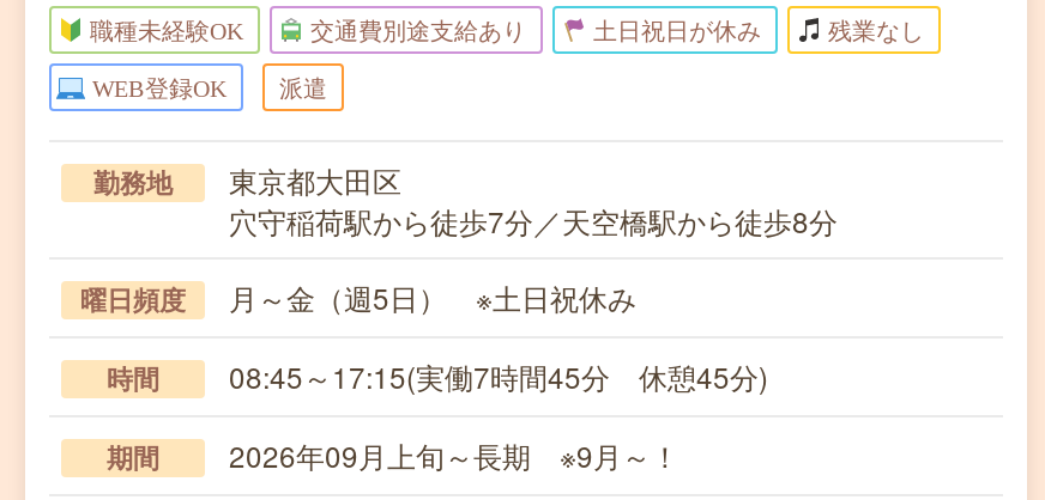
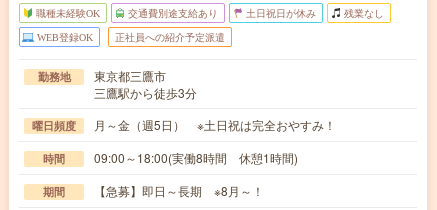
- 派遣
+ 正社員への紹介予定派遣

- 東京都大田区
- 穴守稲荷駅から徒歩7分／天空橋駅から徒歩8分
+ 東京都三鷹市
+ 三鷹駅から徒歩3分

- 月～金（週5日） ※土日祝休み
+ 月～金（週5日） ※土日祝は完全おやすみ！

- 08:45～17:15(実働7時間45分 休憩45分)
+ 09:00～18:00(実働8時間 休憩1時間)

- 2026年09月上旬～長期 ※9月～！
+ 【急募】即日～長期 ※8月～！
